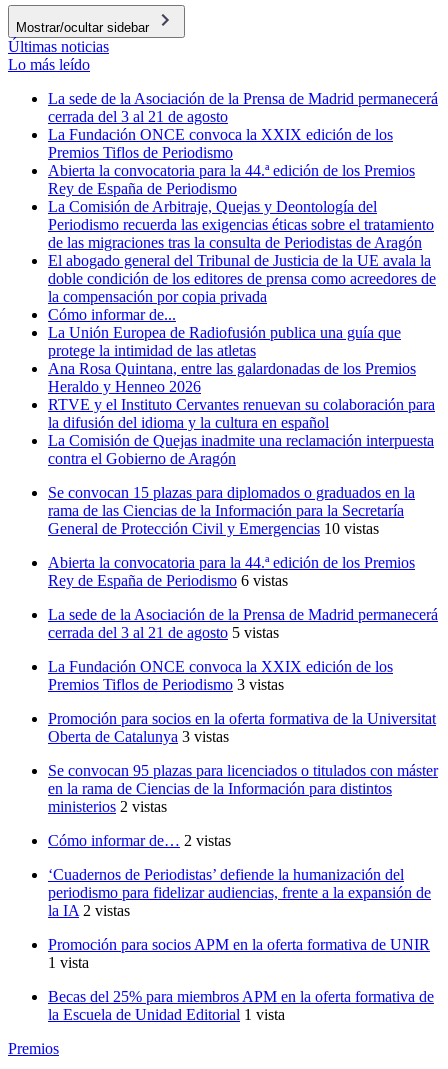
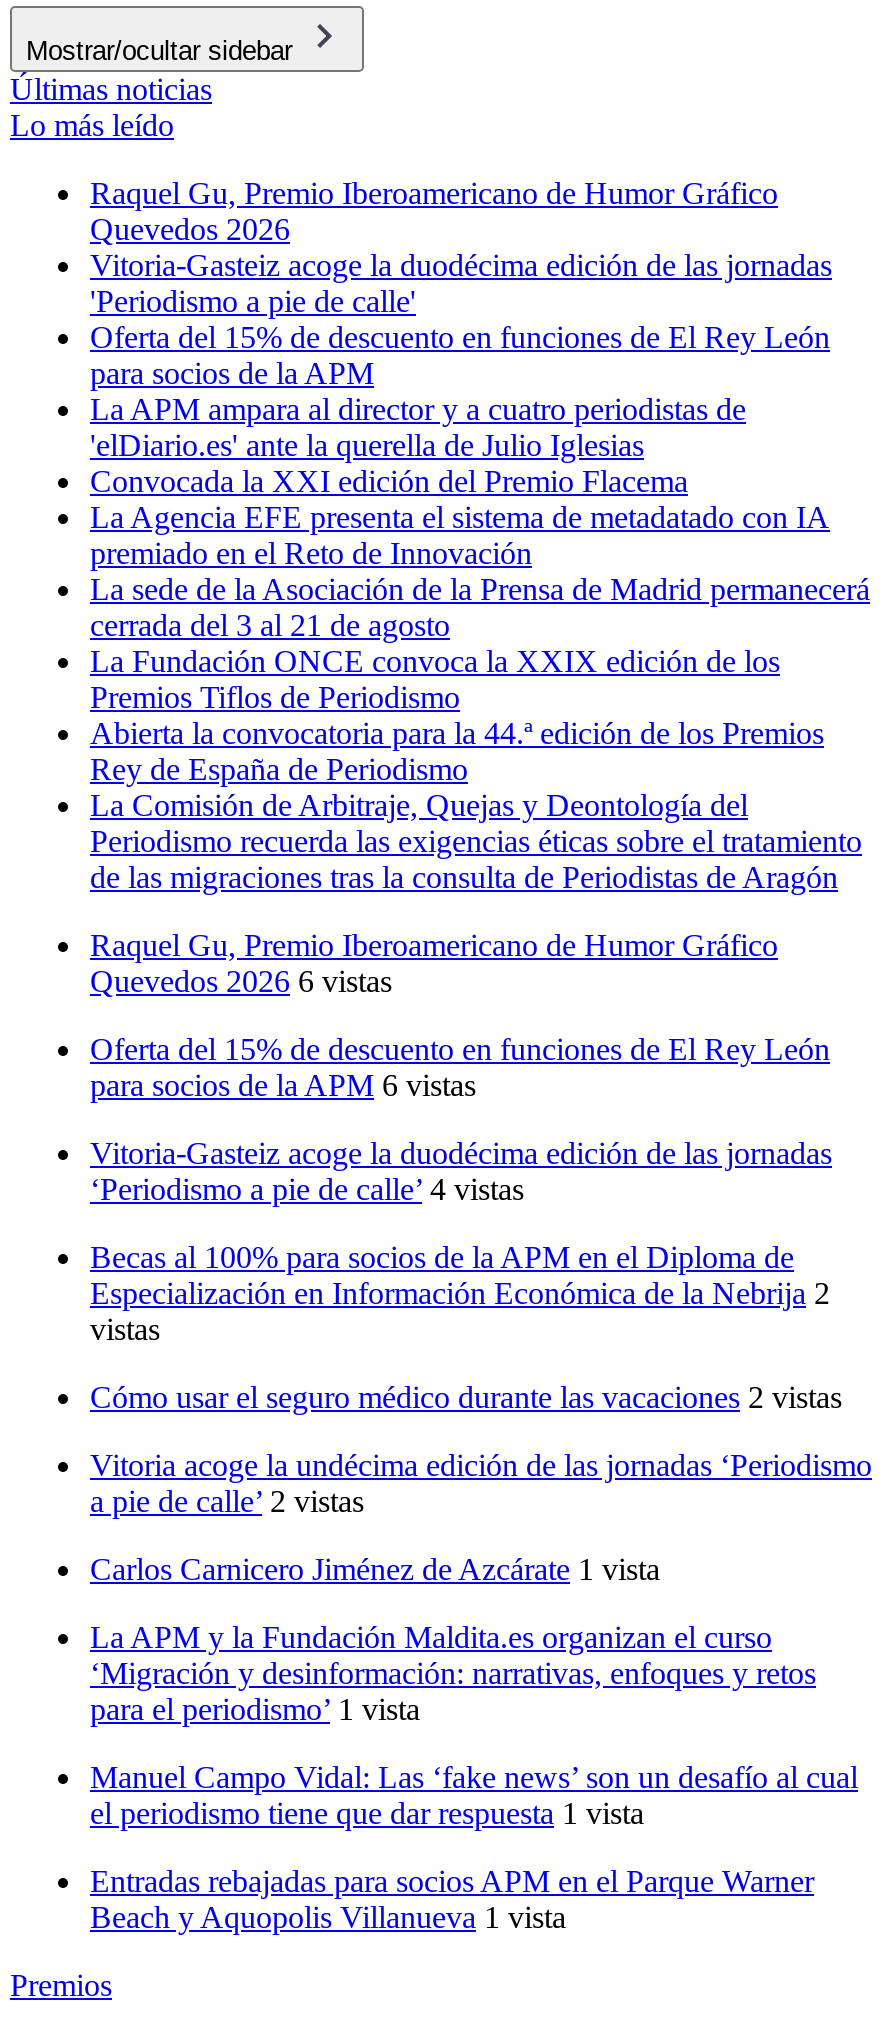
+ Raquel Gu, Premio Iberoamericano de Humor Gráfico
+ Quevedos 2026
+ Vitoria-Gasteiz acoge la duodécima edición de las jornadas
+ 'Periodismo a pie de calle'
+ Oferta del 15% de descuento en funciones de El Rey León
+ para socios de la APM
+ La APM ampara al director y a cuatro periodistas de
+ 'elDiario.es' ante la querella de Julio Iglesias
+ Convocada la XXI edición del Premio Flacema
+ La Agencia EFE presenta el sistema de metadatado con IA
+ premiado en el Reto de Innovación

moved down: La sede de la Asociación de la Prensa de Madrid permanecerá | cerrada del 3 al 21 de agosto | La Fundación ONCE convoca la XXIX edición de los | ... | Periodismo recuerda las exigencias éticas sobre el tratamiento | de las migraciones tras la consulta de Periodistas de Aragón

- El abogado general del Tribunal de Justicia de la UE avala la
- doble condición de los editores de prensa como acreedores de
- la compensación por copia privada
- Cómo informar de...
- La Unión Europea de Radiofusión publica una guía que
- protege la intimidad de las atletas
- Ana Rosa Quintana, entre las galardonadas de los Premios
- Heraldo y Henneo 2026
- RTVE y el Instituto Cervantes renuevan su colaboración para
- la difusión del idioma y la cultura en español
- La Comisión de Quejas inadmite una reclamación interpuesta
- contra el Gobierno de Aragón
- Se convocan 15 plazas para diplomados o graduados en la
- rama de las Ciencias de la Información para la Secretaría
- General de Protección Civil y Emergencias 10 vistas
- Abierta la convocatoria para la 44.ª edición de los Premios
- Rey de España de Periodismo 6 vistas
- La sede de la Asociación de la Prensa de Madrid permanecerá
- cerrada del 3 al 21 de agosto 5 vistas
- La Fundación ONCE convoca la XXIX edición de los
- Premios Tiflos de Periodismo 3 vistas
- Promoción para socios en la oferta formativa de la Universitat
- Oberta de Catalunya 3 vistas
- Se convocan 95 plazas para licenciados o titulados con máster
- en la rama de Ciencias de la Información para distintos
- ministerios 2 vistas
- Cómo informar de… 2 vistas
- ‘Cuadernos de Periodistas’ defiende la humanización del
- periodismo para fidelizar audiencias, frente a la expansión de
- la IA 2 vistas
- Promoción para socios APM en la oferta formativa de UNIR
- 1 vista
- Becas del 25% para miembros APM en la oferta formativa de
- la Escuela de Unidad Editorial 1 vista
+ Raquel Gu, Premio Iberoamericano de Humor Gráfico
+ Quevedos 2026 6 vistas
+ Oferta del 15% de descuento en funciones de El Rey León
+ para socios de la APM 6 vistas
+ Vitoria-Gasteiz acoge la duodécima edición de las jornadas
+ ‘Periodismo a pie de calle’ 4 vistas
+ Becas al 100% para socios de la APM en el Diploma de
+ Especialización en Información Económica de la Nebrija 2
+ vistas
+ Cómo usar el seguro médico durante las vacaciones 2 vistas
+ Vitoria acoge la undécima edición de las jornadas ‘Periodismo
+ a pie de calle’ 2 vistas
+ Carlos Carnicero Jiménez de Azcárate 1 vista
+ La APM y la Fundación Maldita.es organizan el curso
+ ‘Migración y desinformación: narrativas, enfoques y retos
+ para el periodismo’ 1 vista
+ Manuel Campo Vidal: Las ‘fake news’ son un desafío al cual
+ el periodismo tiene que dar respuesta 1 vista
+ Entradas rebajadas para socios APM en el Parque Warner
+ Beach y Aquopolis Villanueva 1 vista
